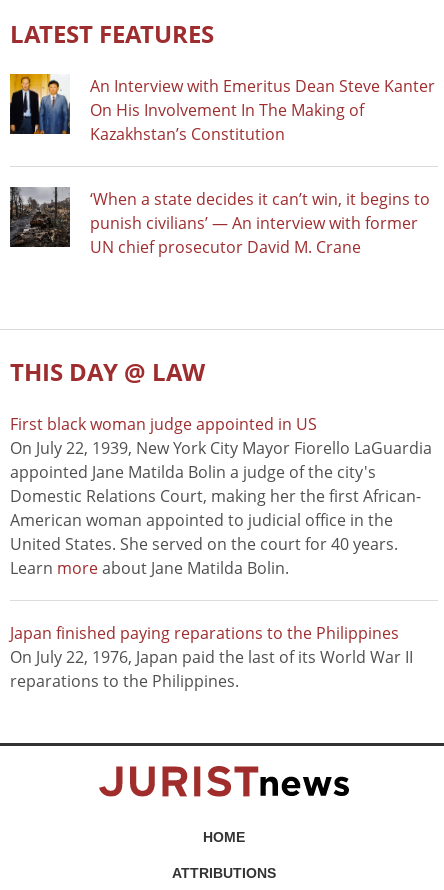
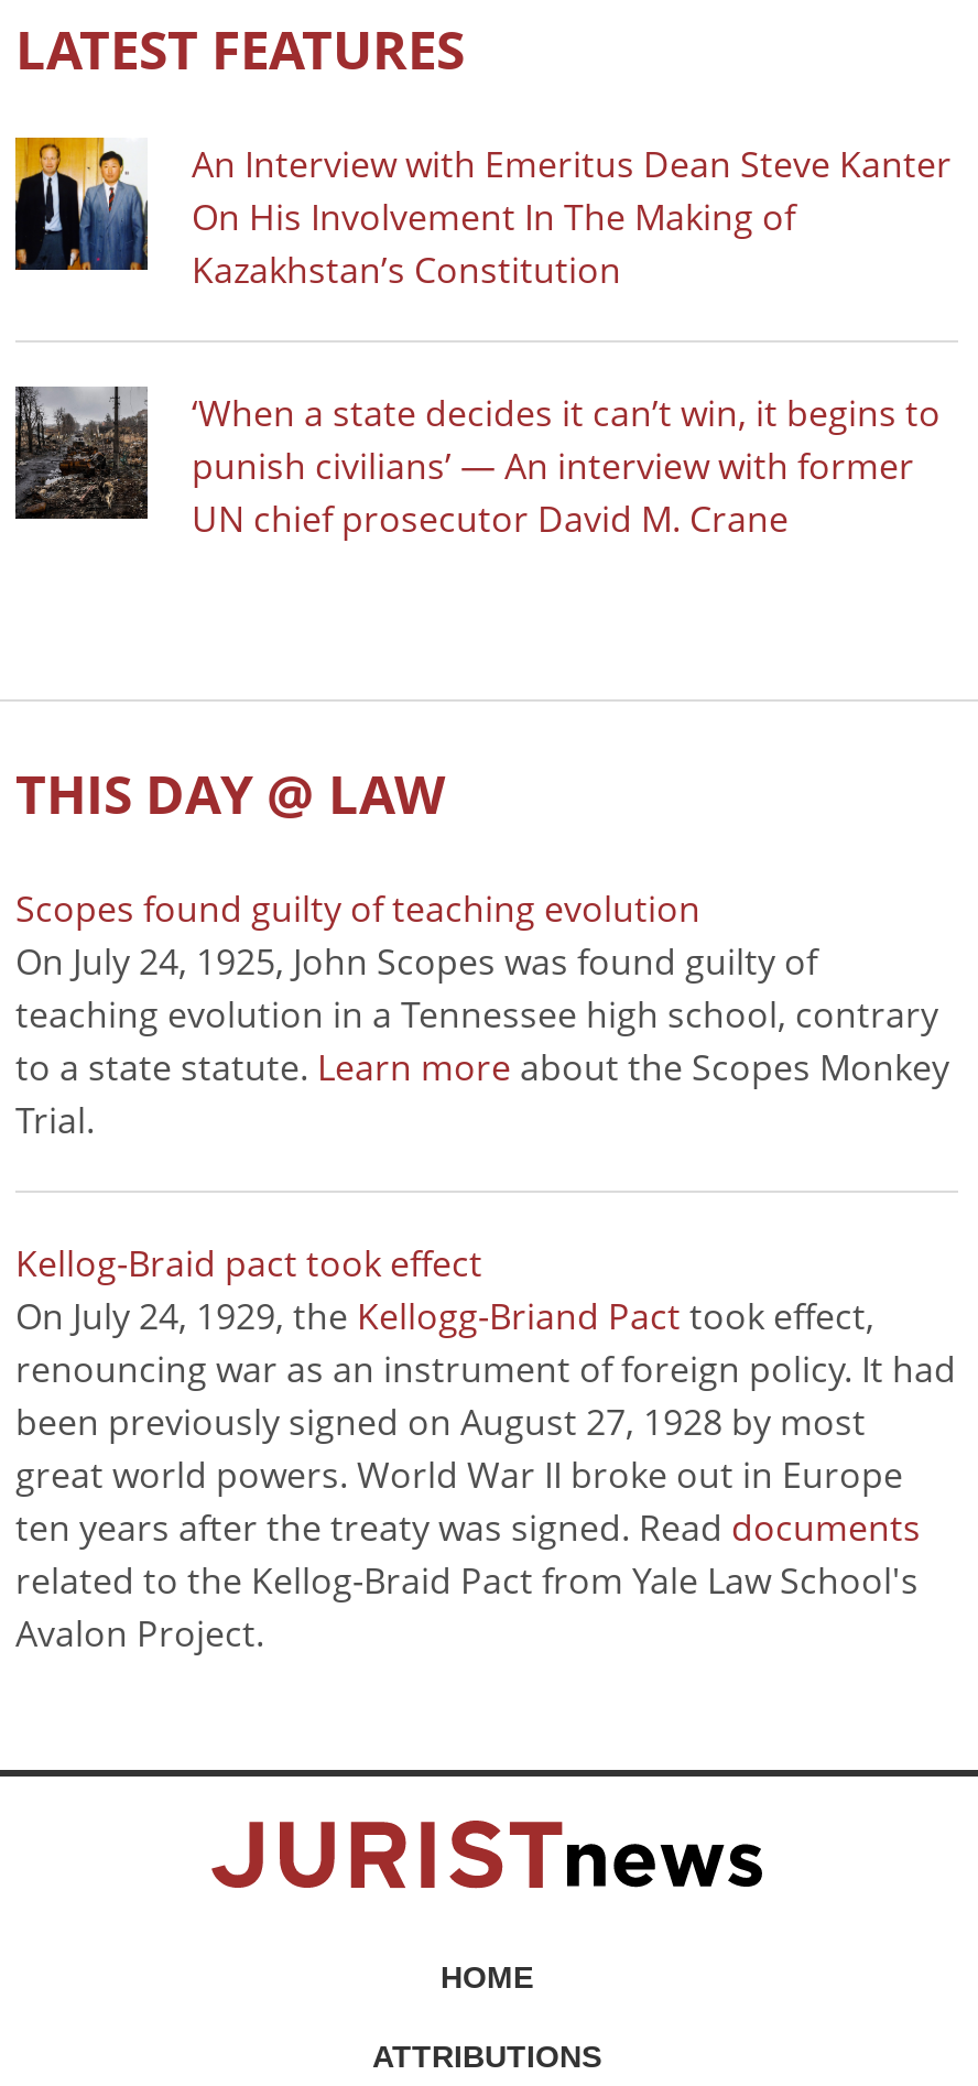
- First black woman judge appointed in US
- On July 22, 1939, New York City Mayor Fiorello LaGuardia
- appointed Jane Matilda Bolin a judge of the city's
- Domestic Relations Court, making her the first African-
- American woman appointed to judicial office in the
- United States. She served on the court for 40 years.
- Learn more about Jane Matilda Bolin.
+ Scopes found guilty of teaching evolution
+ On July 24, 1925, John Scopes was found guilty of
+ teaching evolution in a Tennessee high school, contrary
+ to a state statute. Learn more about the Scopes Monkey
+ Trial.

- Japan finished paying reparations to the Philippines
- On July 22, 1976, Japan paid the last of its World War II
- reparations to the Philippines.
+ Kellog-Braid pact took effect
+ On July 24, 1929, the Kellogg-Briand Pact took effect,
+ renouncing war as an instrument of foreign policy. It had
+ been previously signed on August 27, 1928 by most
+ great world powers. World War II broke out in Europe
+ ten years after the treaty was signed. Read documents
+ related to the Kellog-Braid Pact from Yale Law School's
+ Avalon Project.
